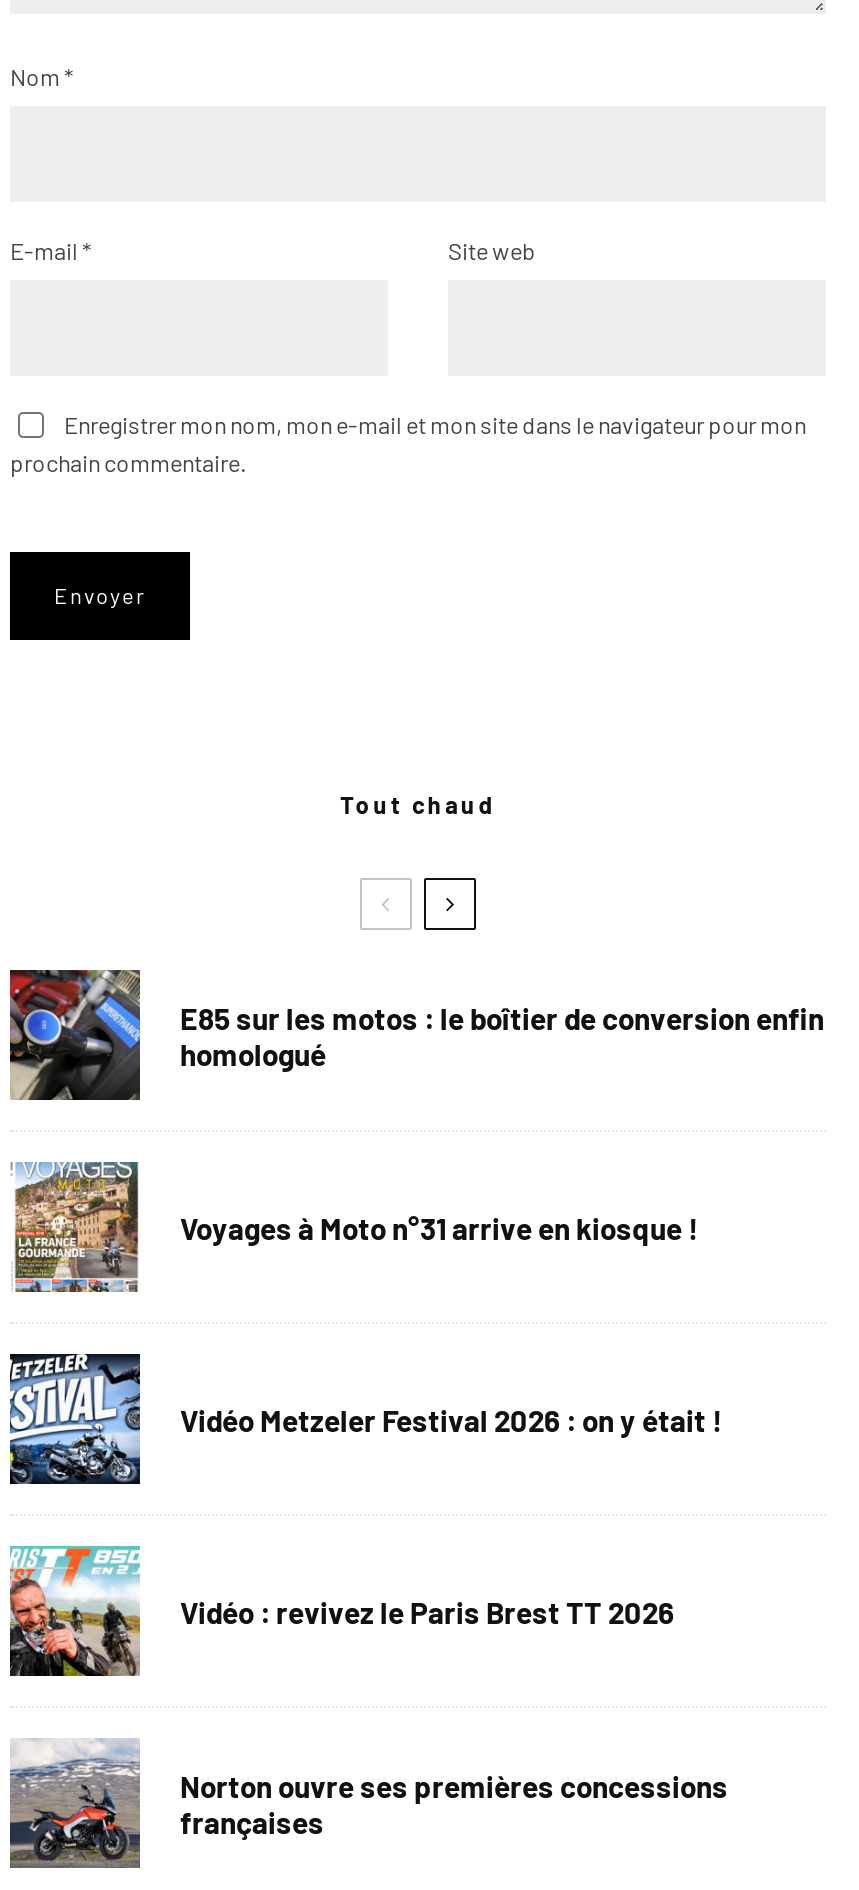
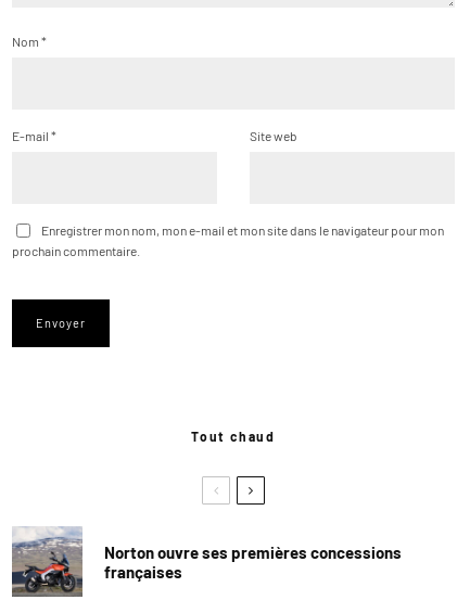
- [image]
- E85 sur les motos : le boîtier de conversion enfin
- homologué

- [image]
- Voyages à Moto n°31 arrive en kiosque !

- [image]
- Vidéo Metzeler Festival 2026 : on y était !

- [image]
- Vidéo : revivez le Paris Brest TT 2026
